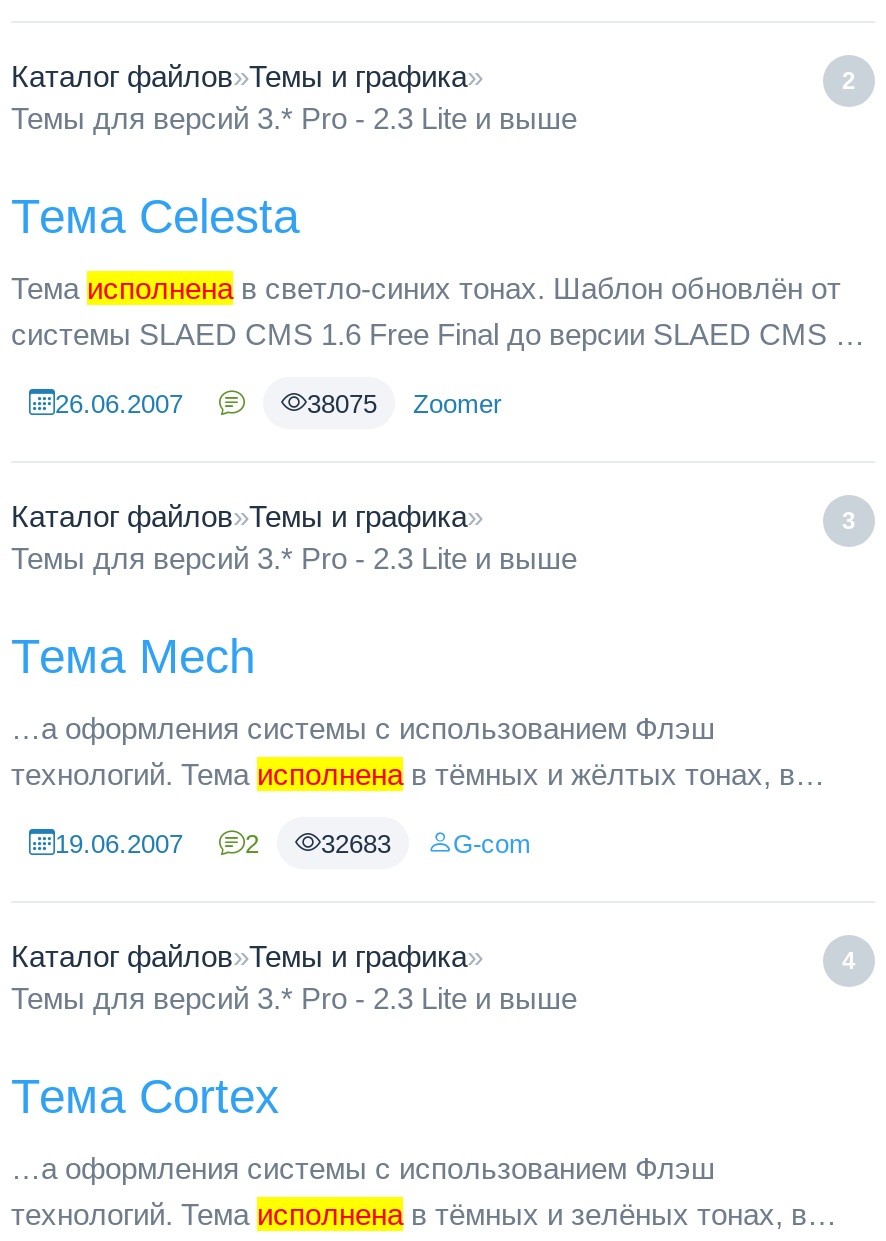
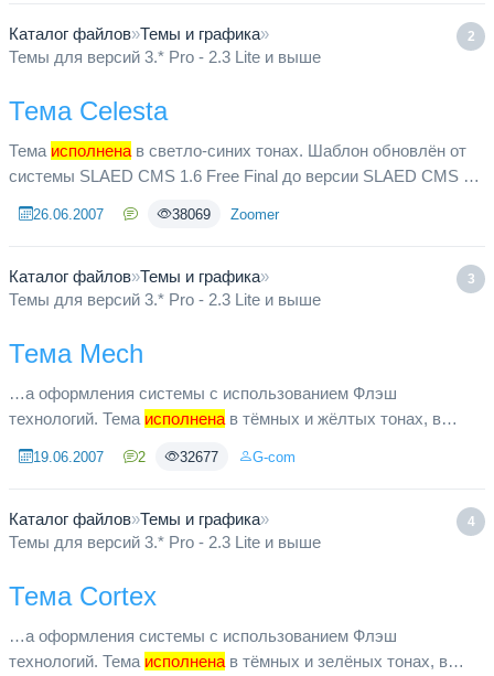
- 38075 Zoomer
+ 38069 Zoomer

- 32683
+ 32677
